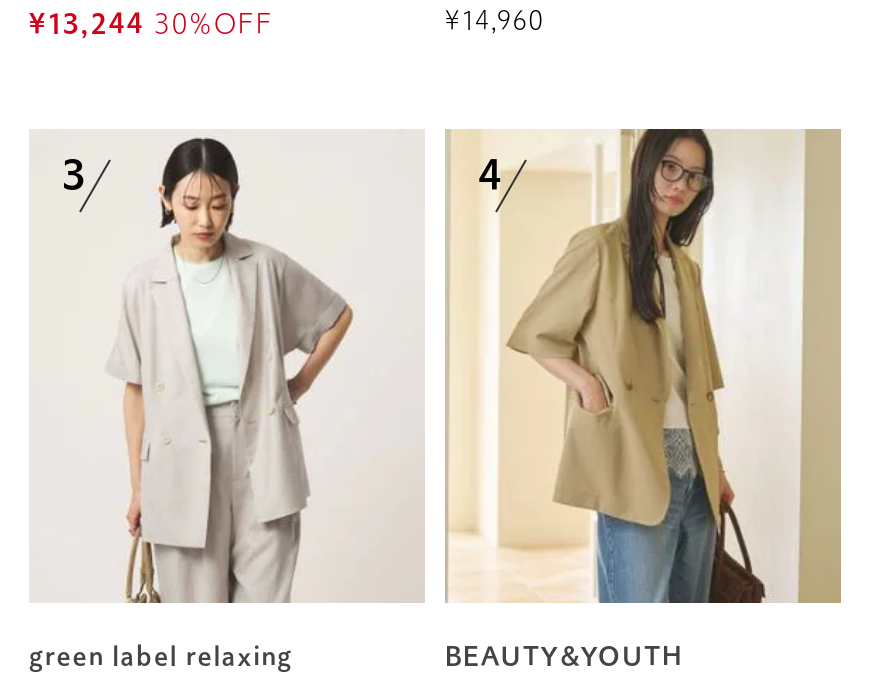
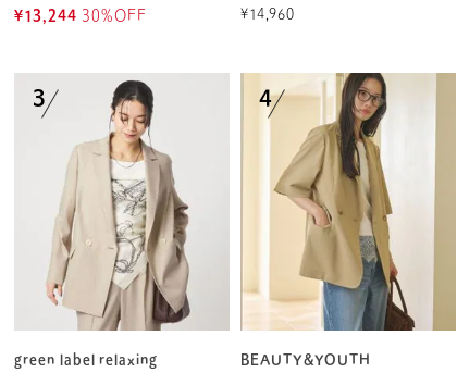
- [image]
+ [image]
